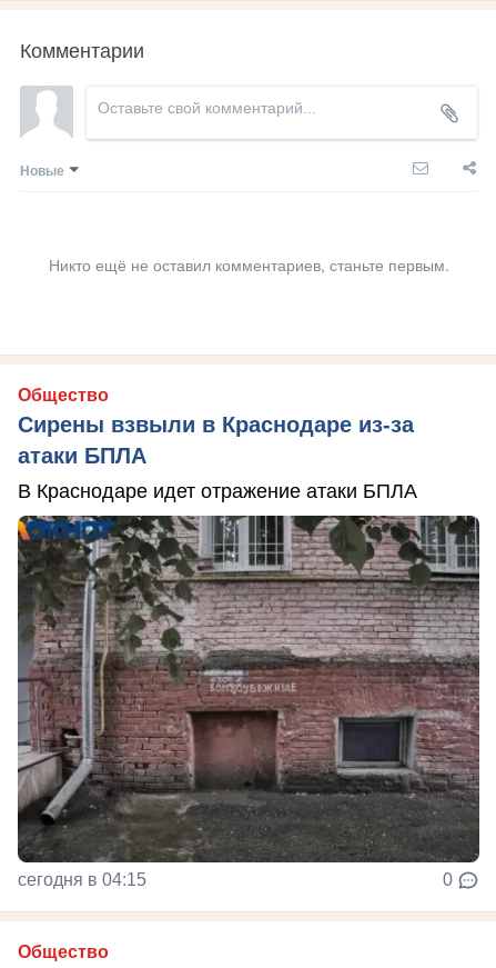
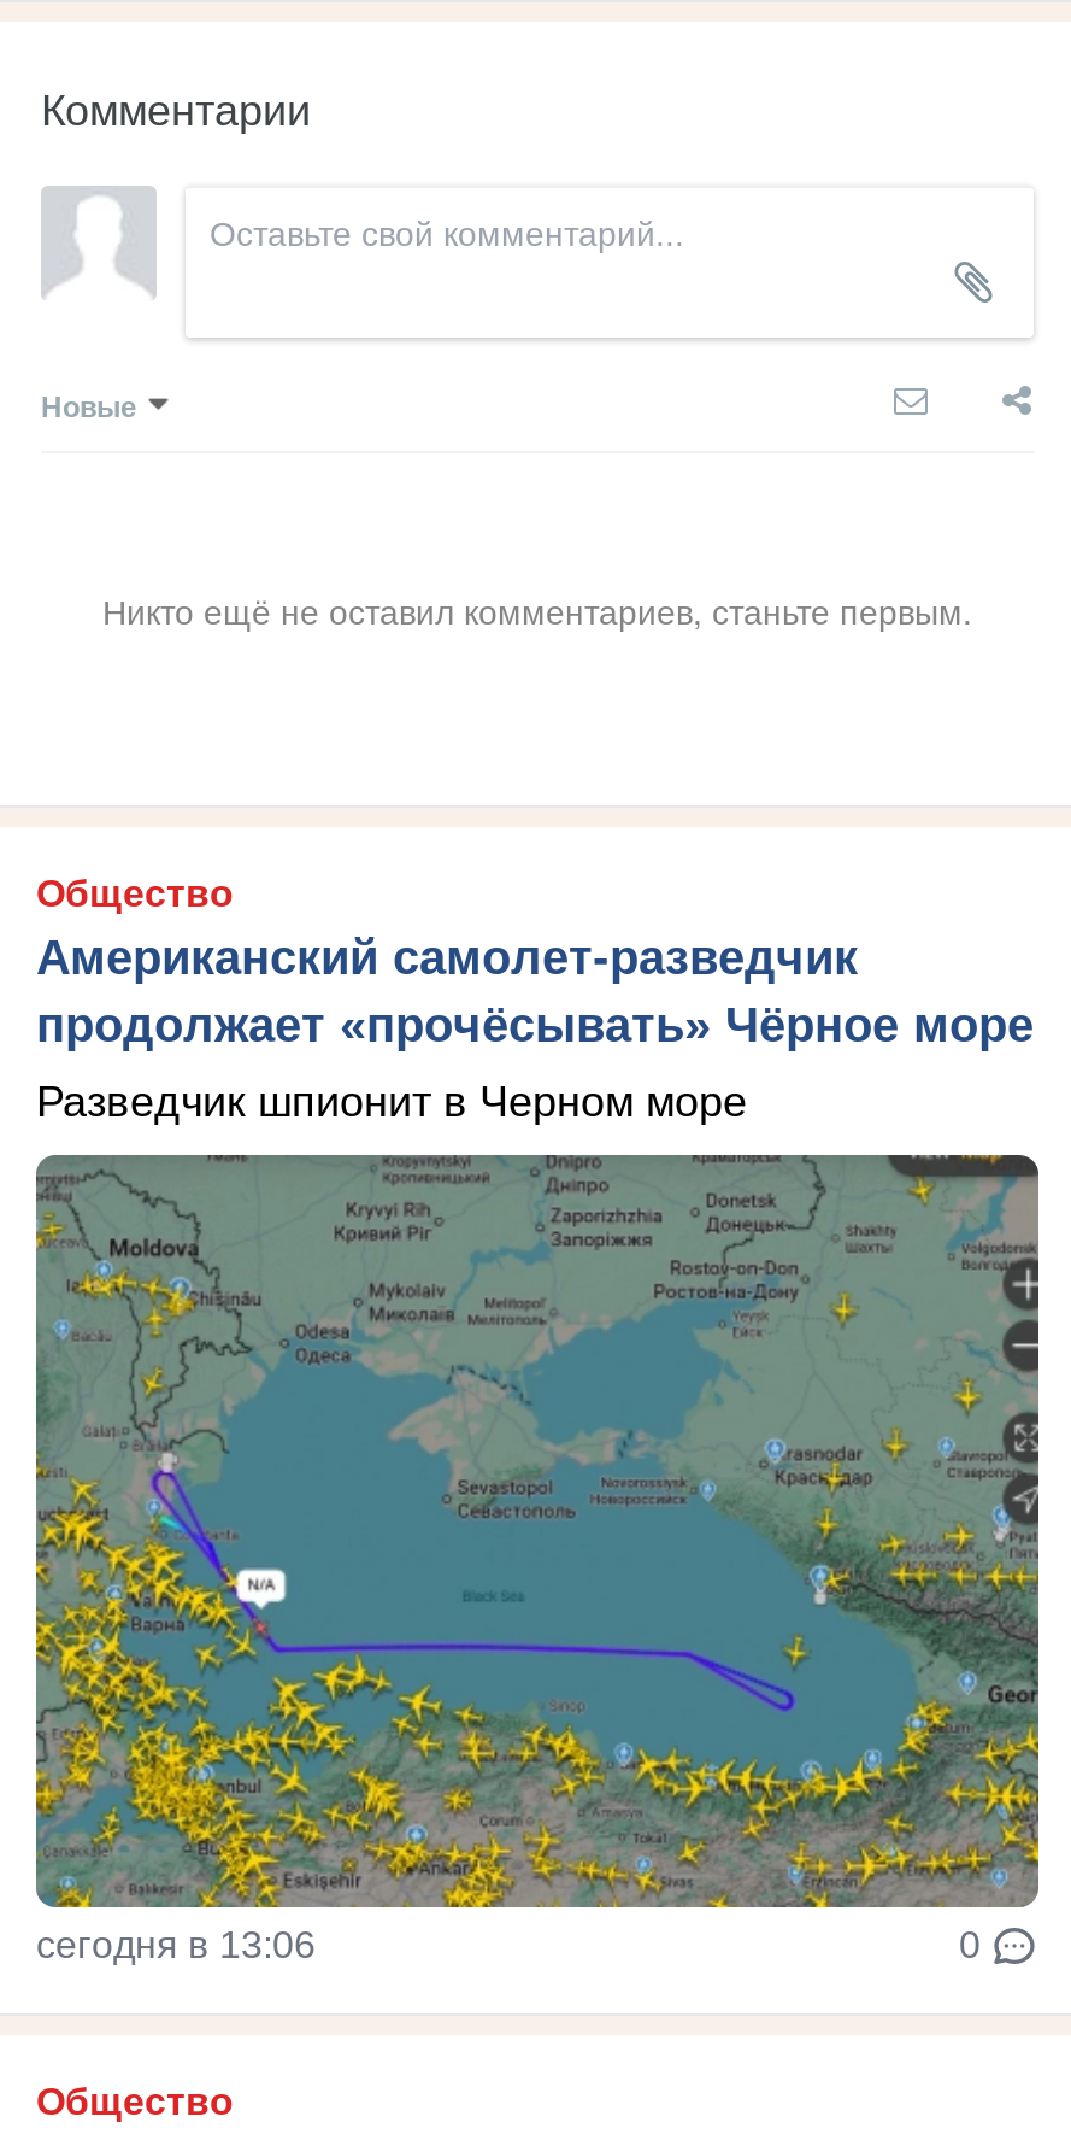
- Сирены взвыли в Краснодаре из-за
- атаки БПЛА
+ Американский самолет-разведчик
+ продолжает «прочёсывать» Чёрное море

- В Краснодаре идет отражение атаки БПЛА
+ Разведчик шпионит в Черном море

- [image]
- сегодня в 04:15
+ [image]
+ сегодня в 13:06
